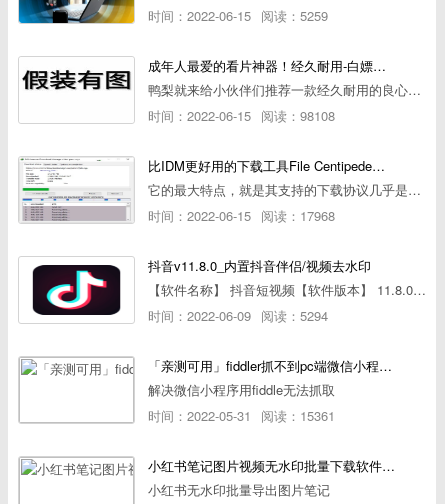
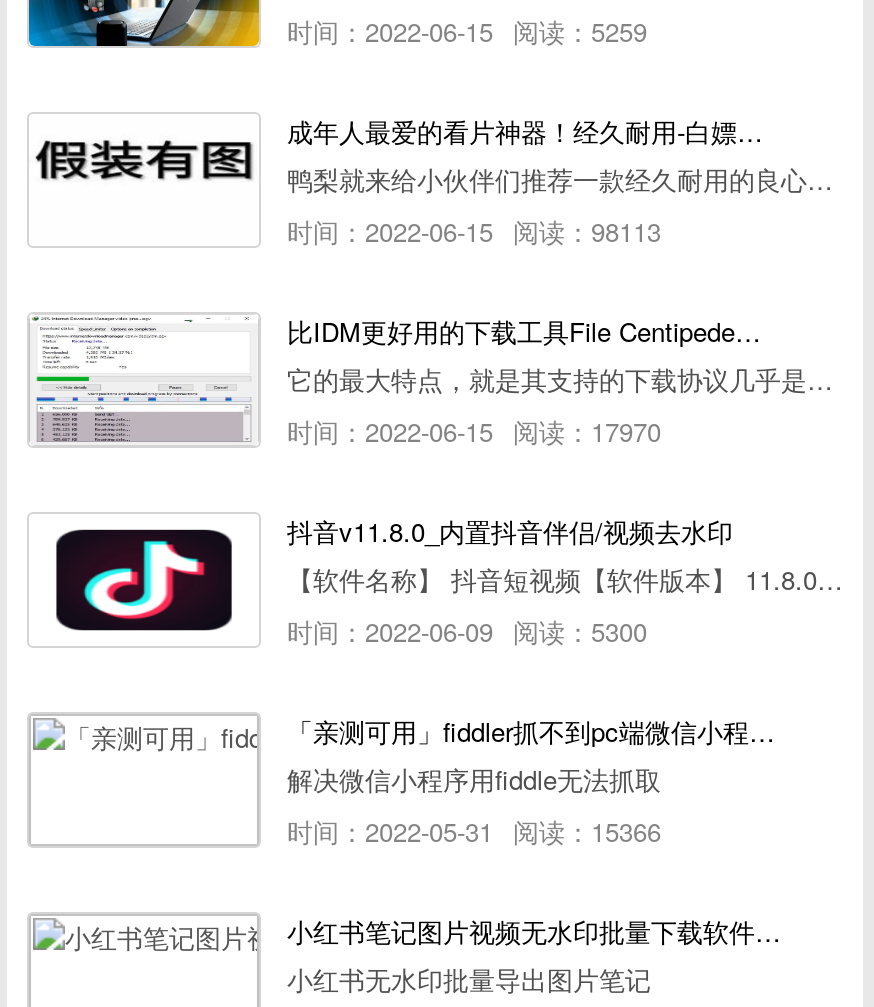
- 时间：2022-06-15 阅读：98108
+ 时间：2022-06-15 阅读：98113

- 时间：2022-06-15 阅读：17968
+ 时间：2022-06-15 阅读：17970

- 时间：2022-06-09 阅读：5294
+ 时间：2022-06-09 阅读：5300

- 时间：2022-05-31 阅读：15361
+ 时间：2022-05-31 阅读：15366
